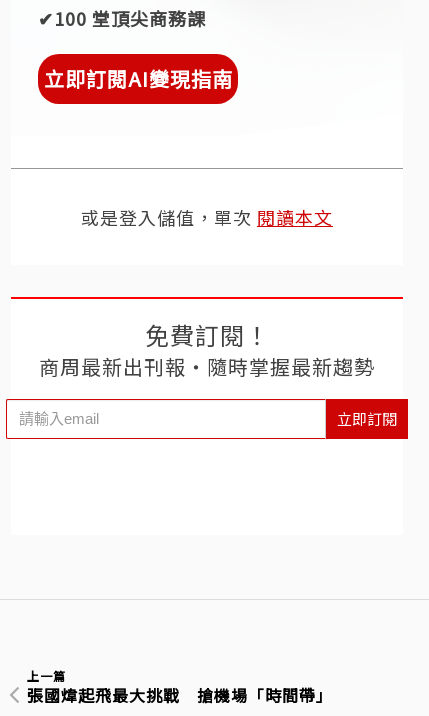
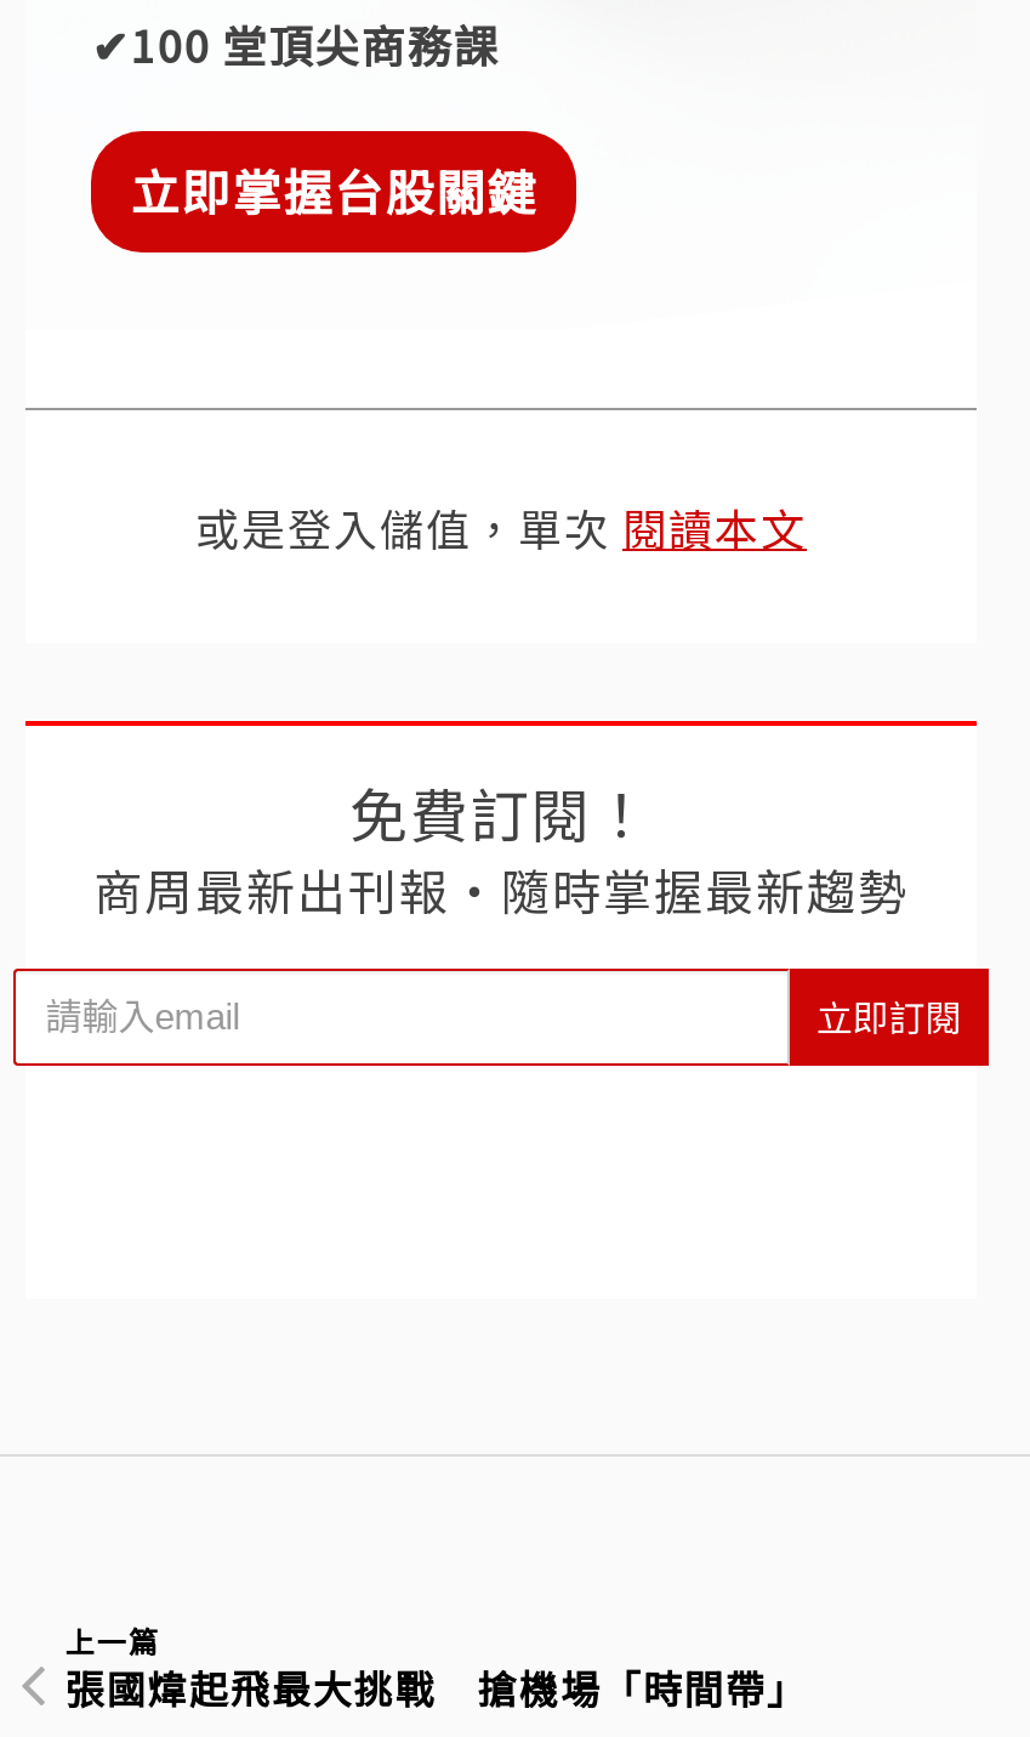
- 立即訂閱AI變現指南
+ 立即掌握台股關鍵
